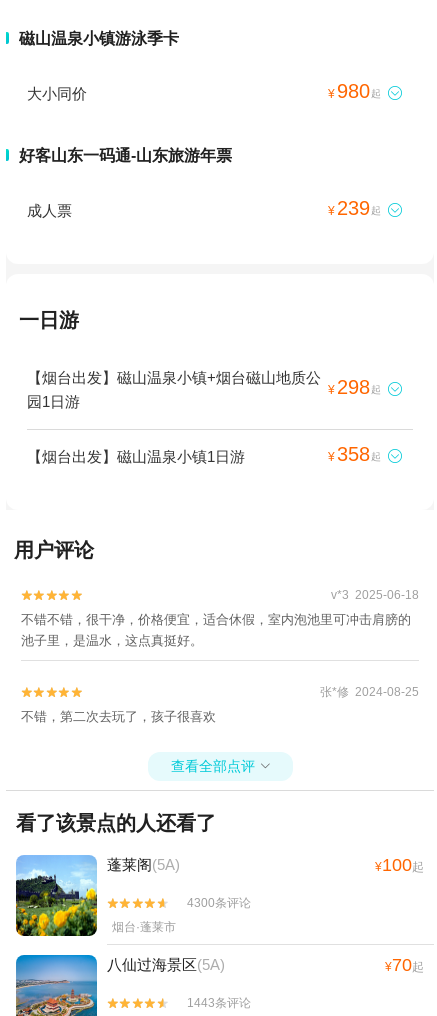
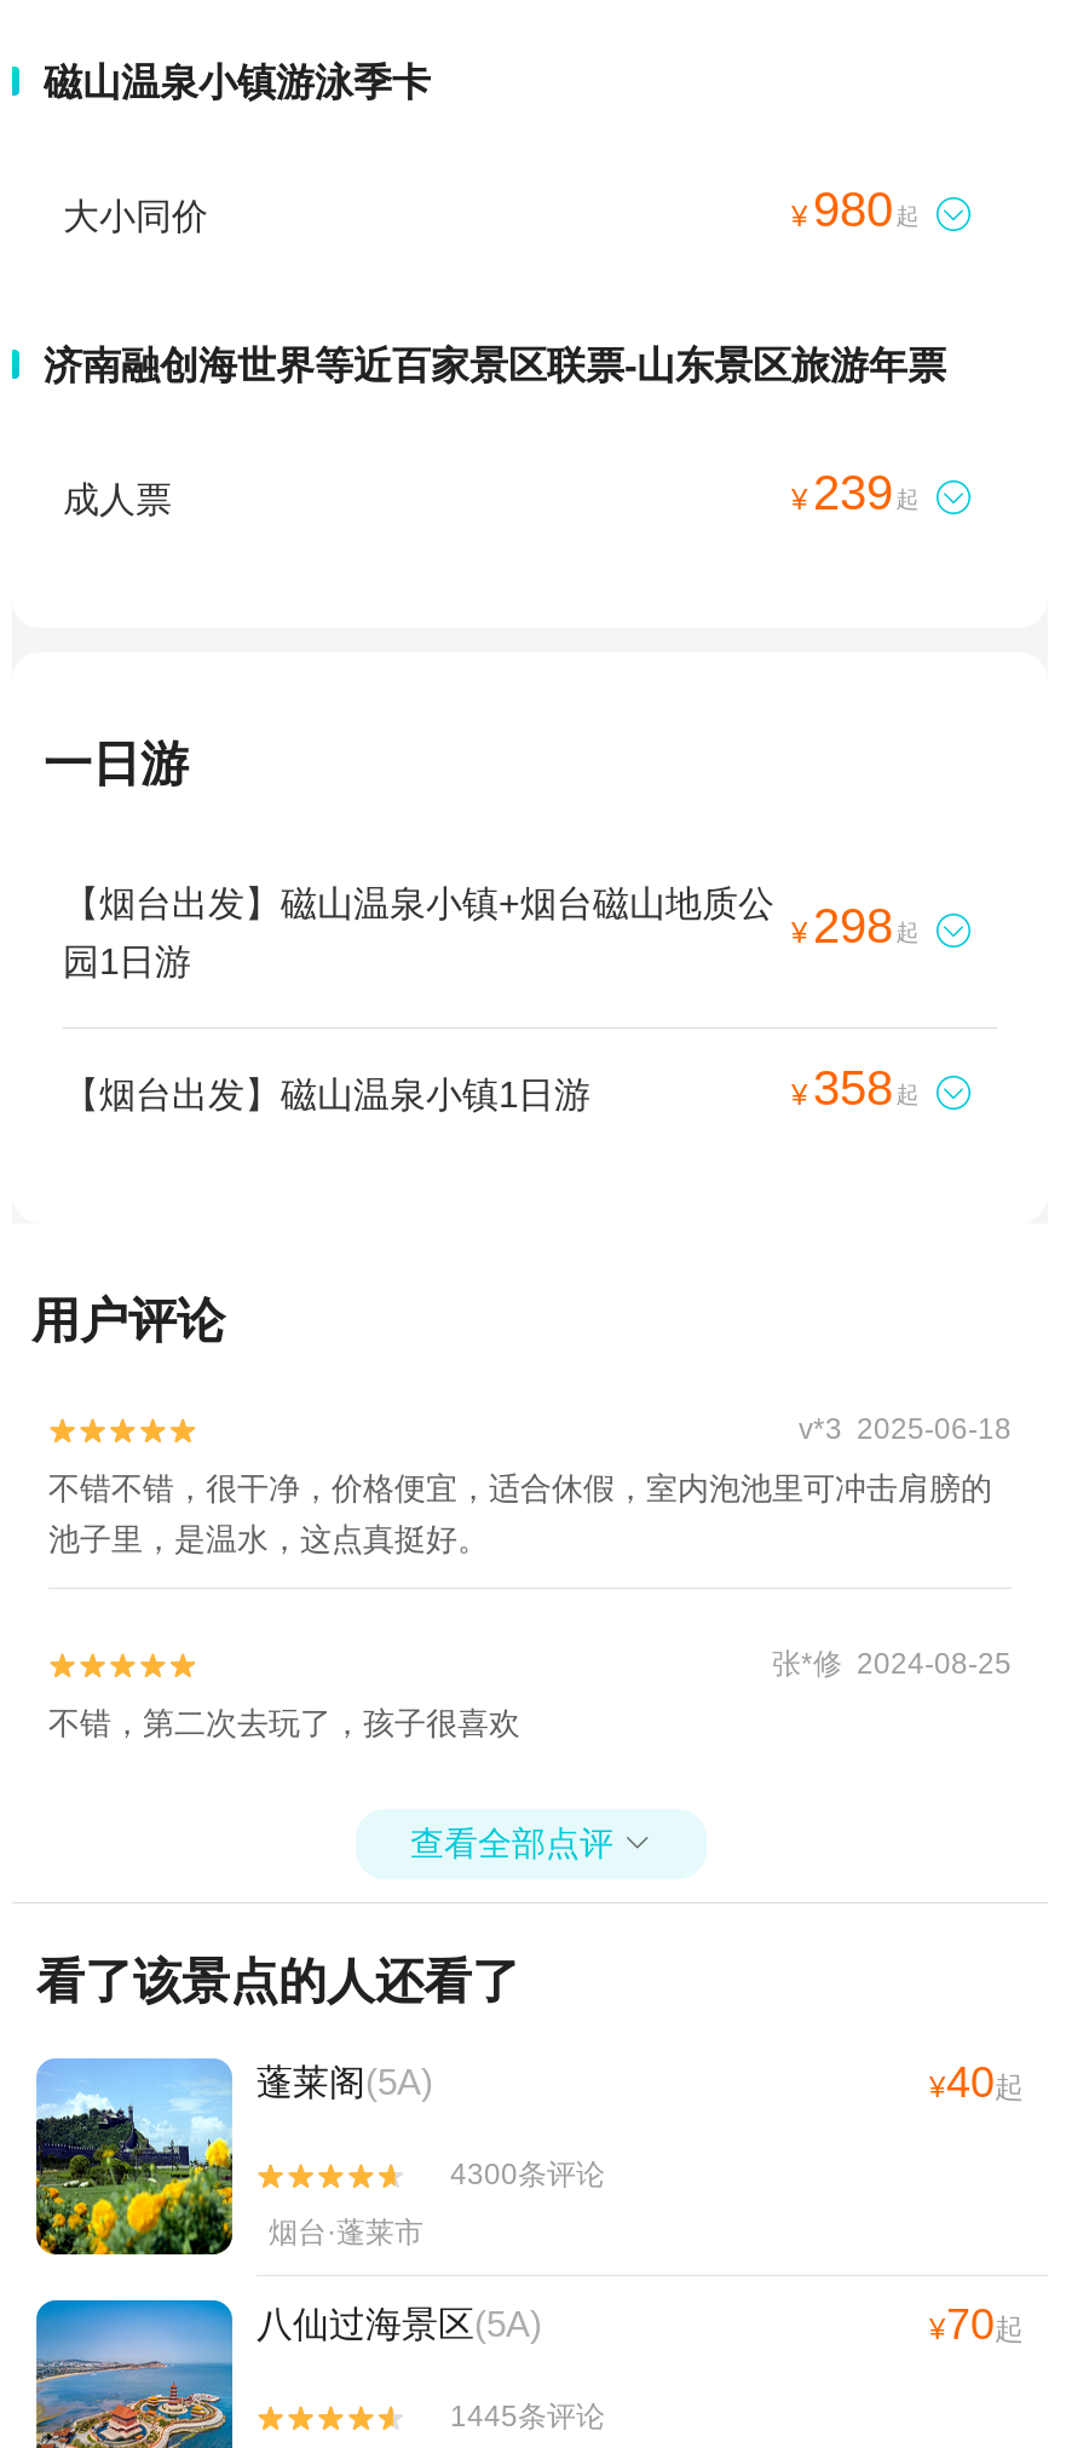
- 好客山东一码通-山东旅游年票
+ 济南融创海世界等近百家景区联票-山东景区旅游年票

- ¥100起
+ ¥40起

- 1443条评论
+ 1445条评论
